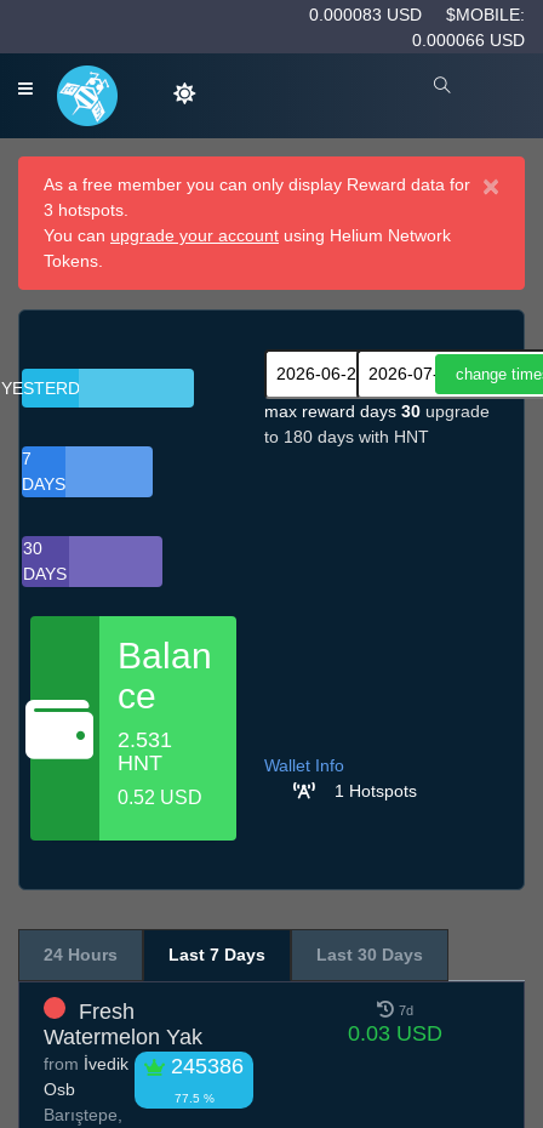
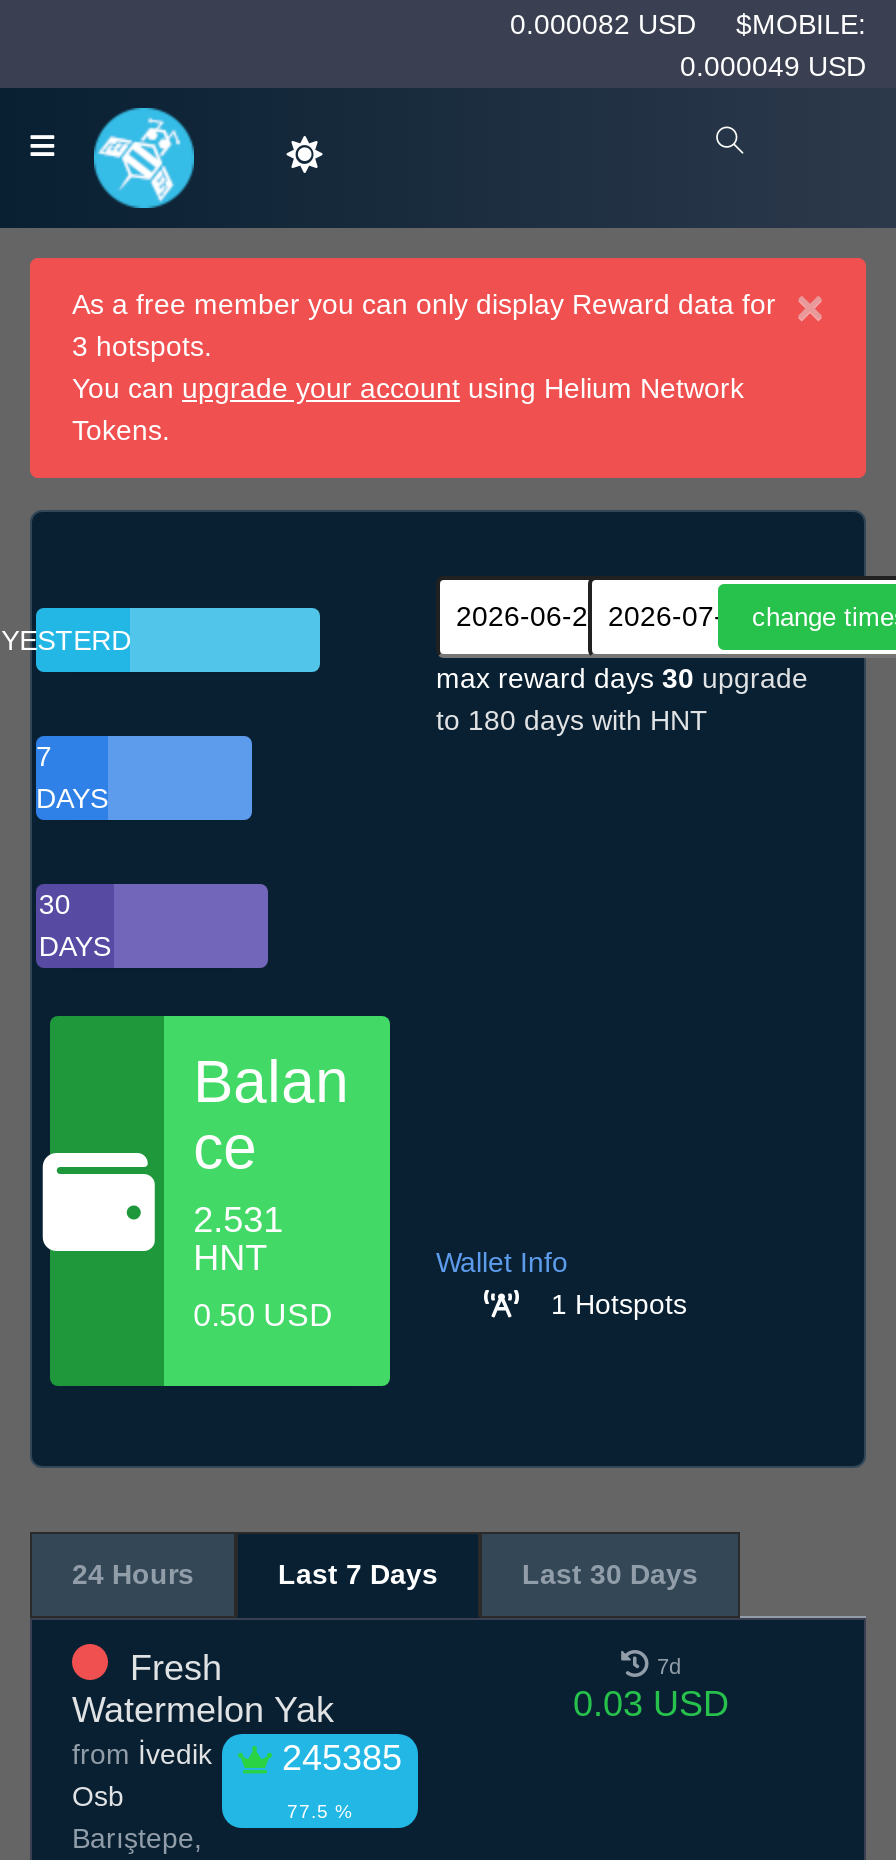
- 0.000083 USD $MOBILE:
+ 0.000082 USD $MOBILE:

- 0.000066 USD
+ 0.000049 USD

- 0.52 USD
+ 0.50 USD

- from İvedik 245386
+ from İvedik 245385
